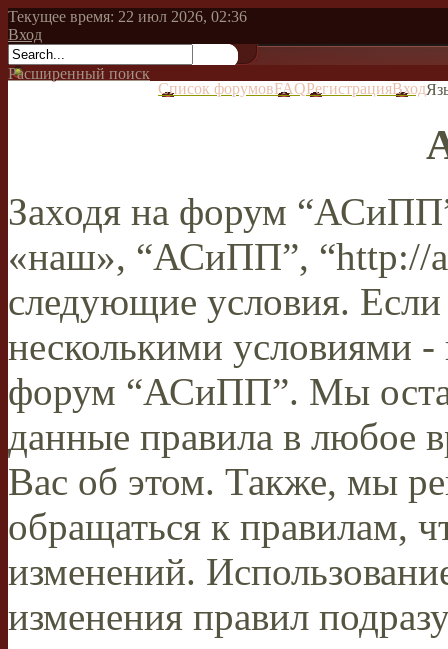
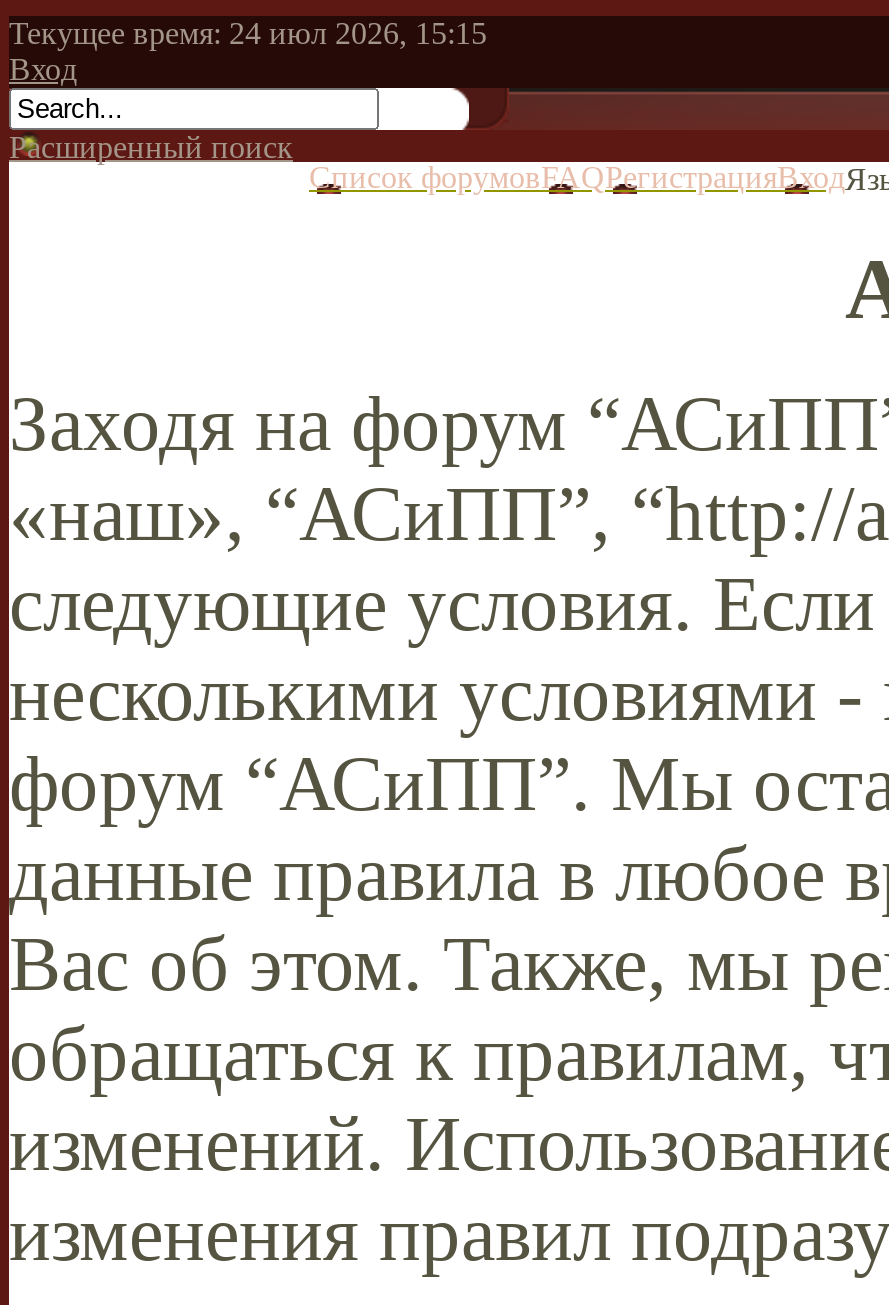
- Текущее время: 22 июл 2026, 02:36
+ Текущее время: 24 июл 2026, 15:15
